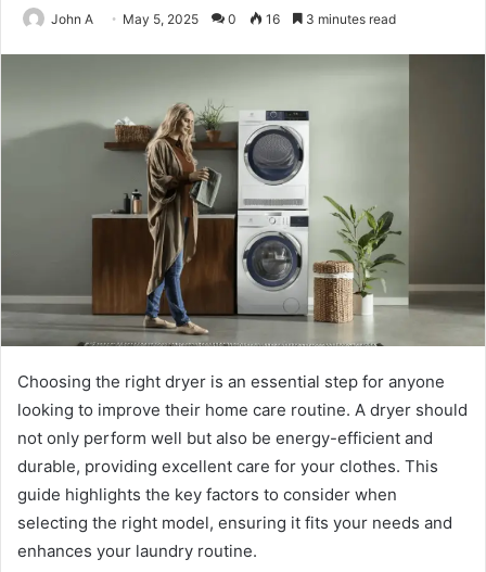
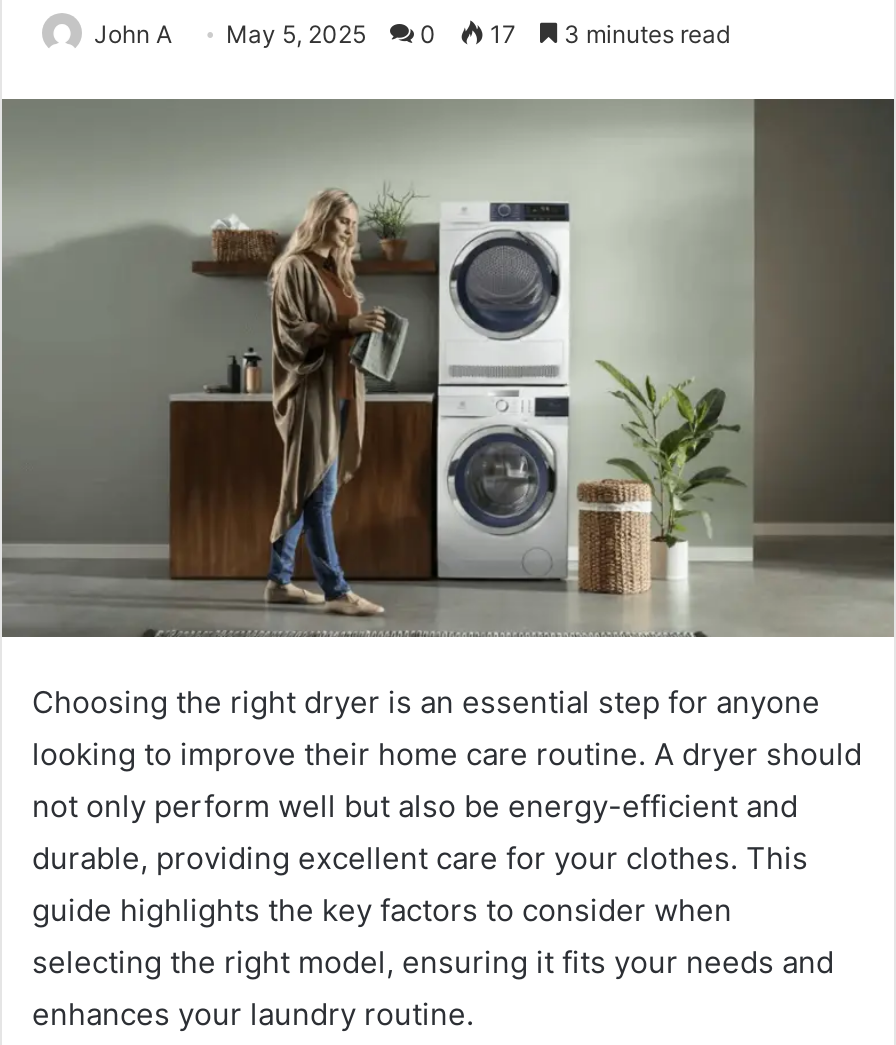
- John A May 5, 2025 0 16 3 minutes read
+ John A May 5, 2025 0 17 3 minutes read
